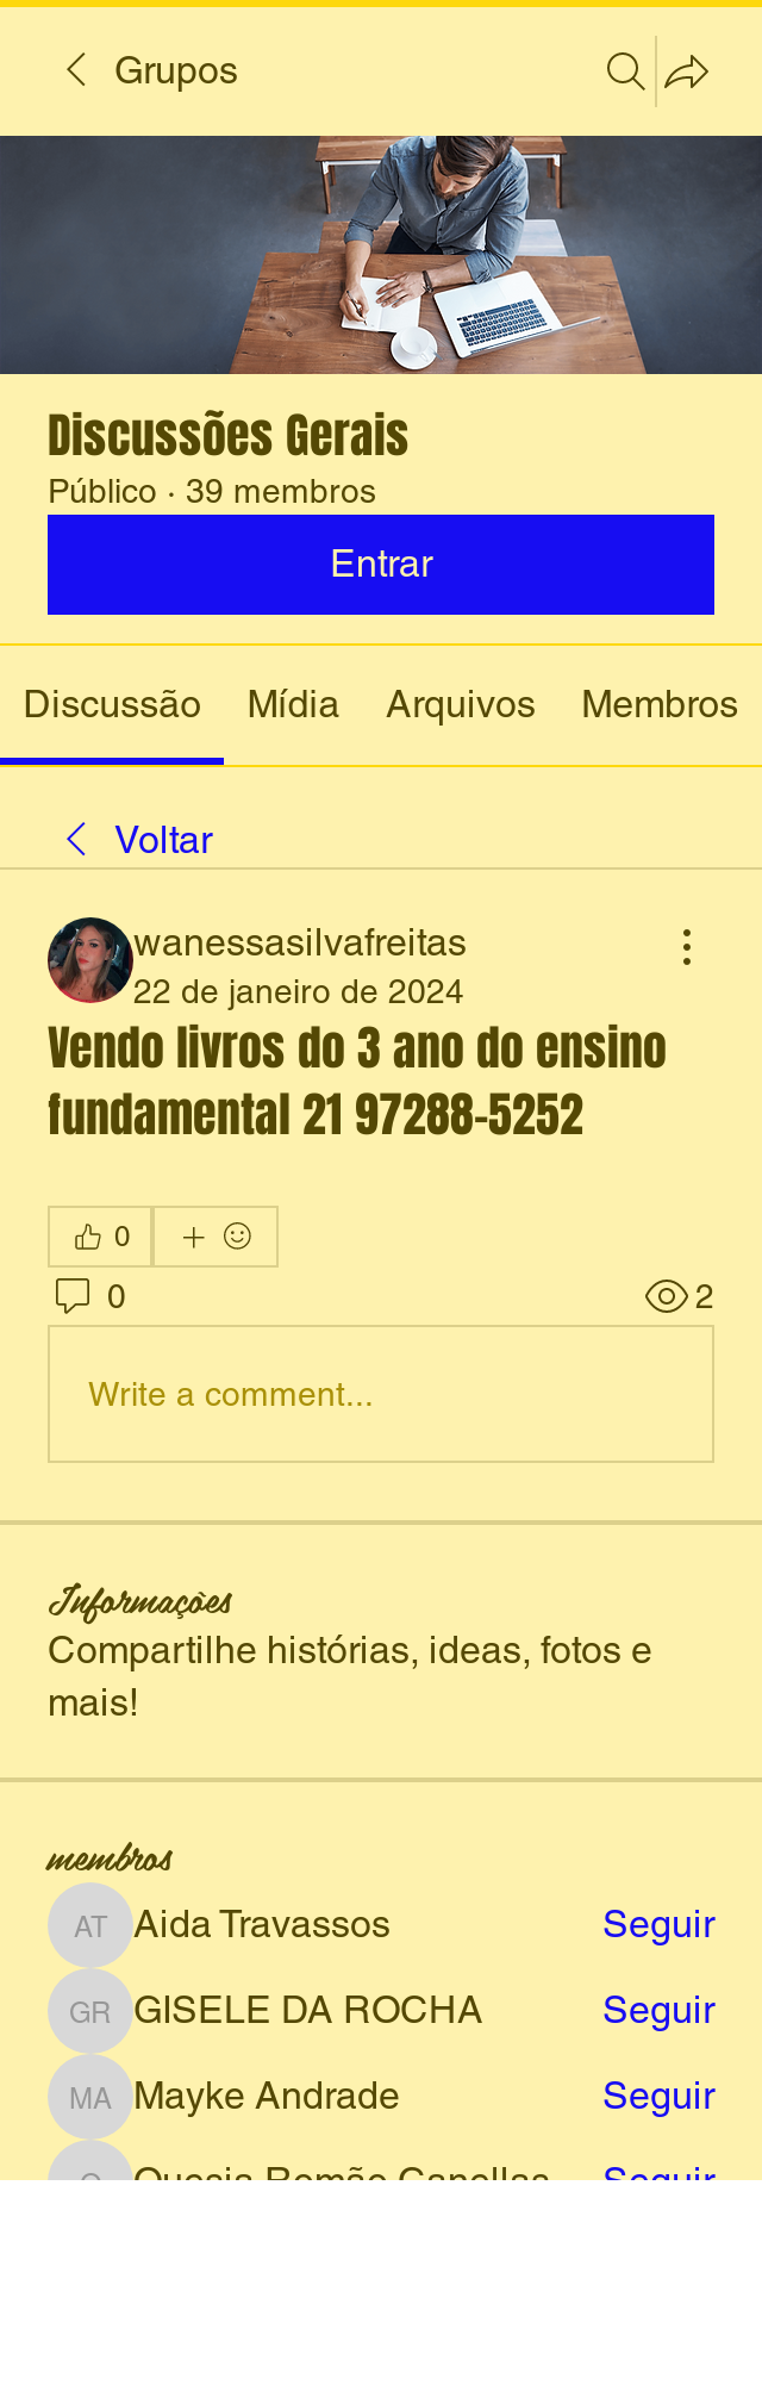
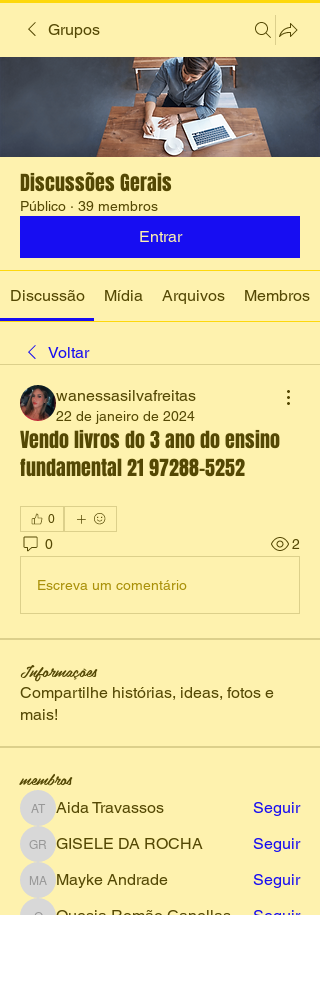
- Write a comment...
+ Escreva um comentário
